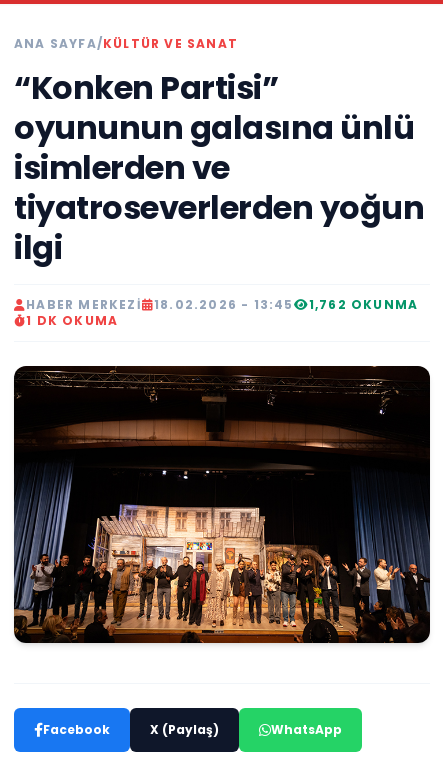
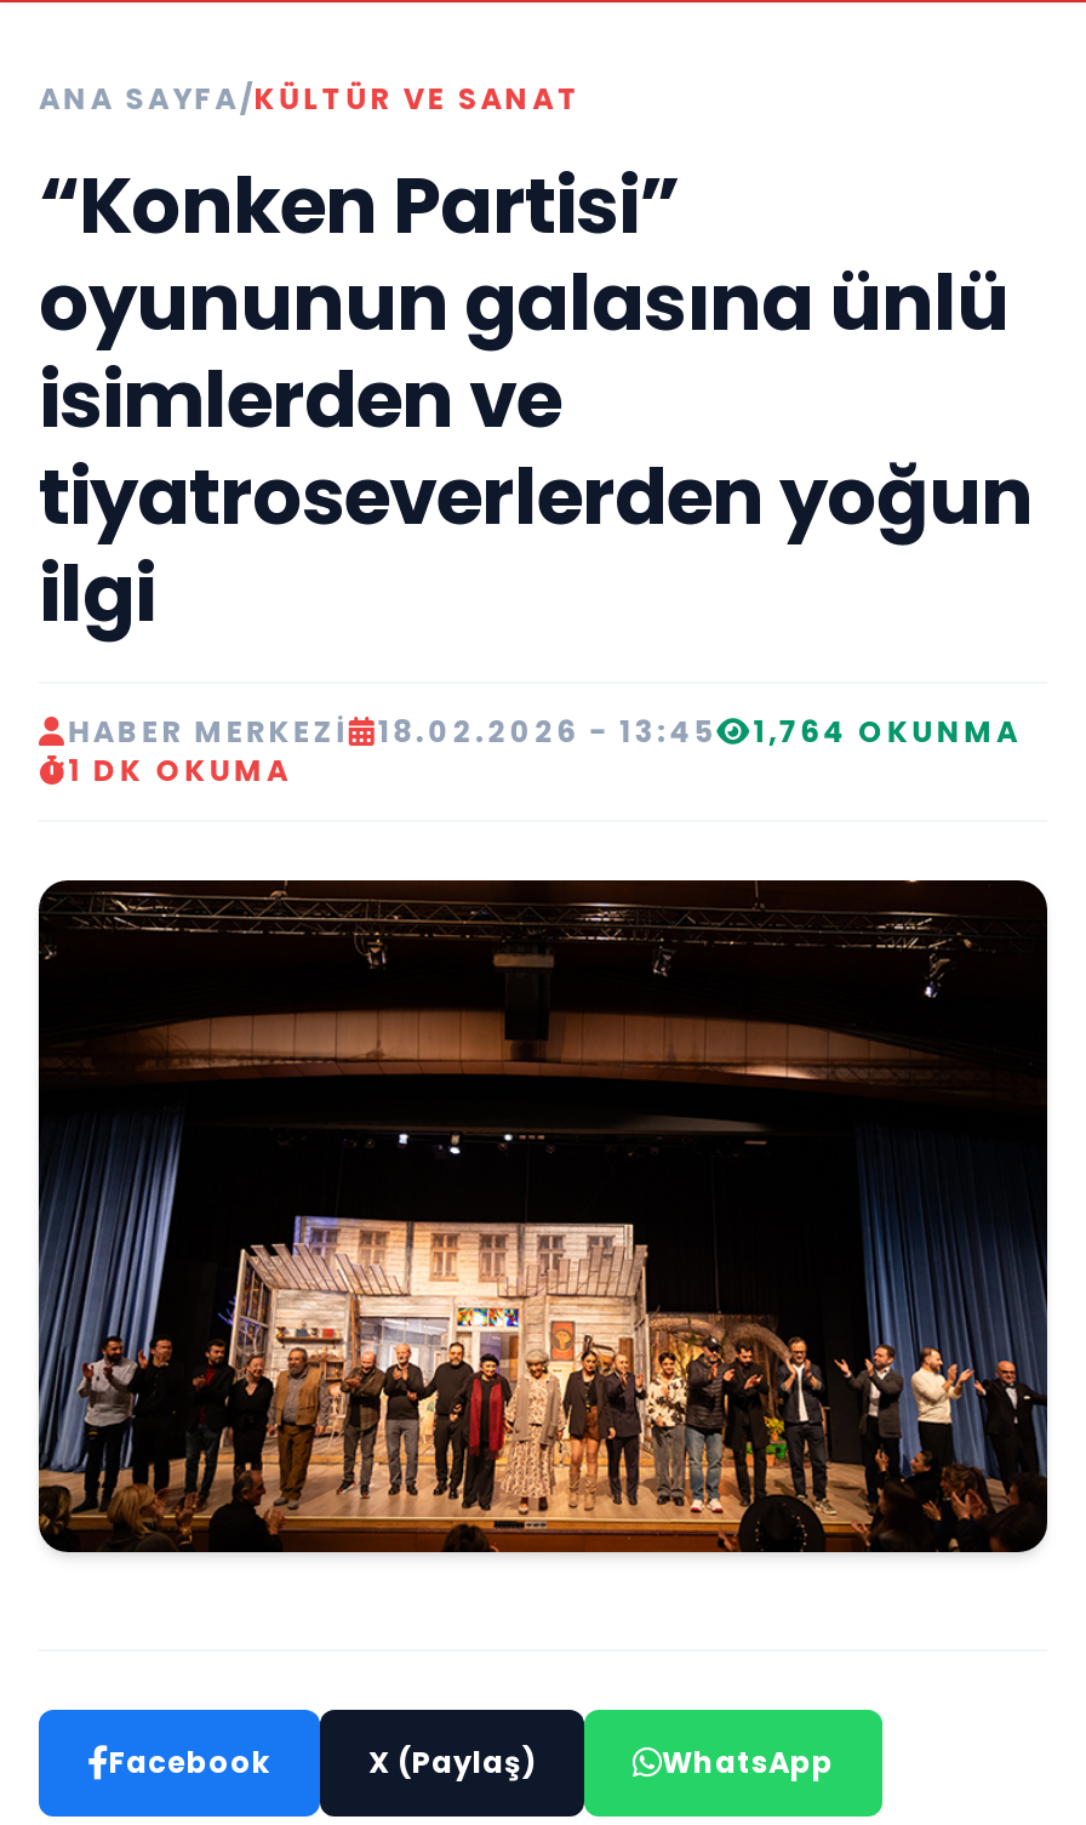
- HABER MERKEZI 18.02.2026 - 13:45 1,762 OKUNMA
+ HABER MERKEZI 18.02.2026 - 13:45 1,764 OKUNMA
